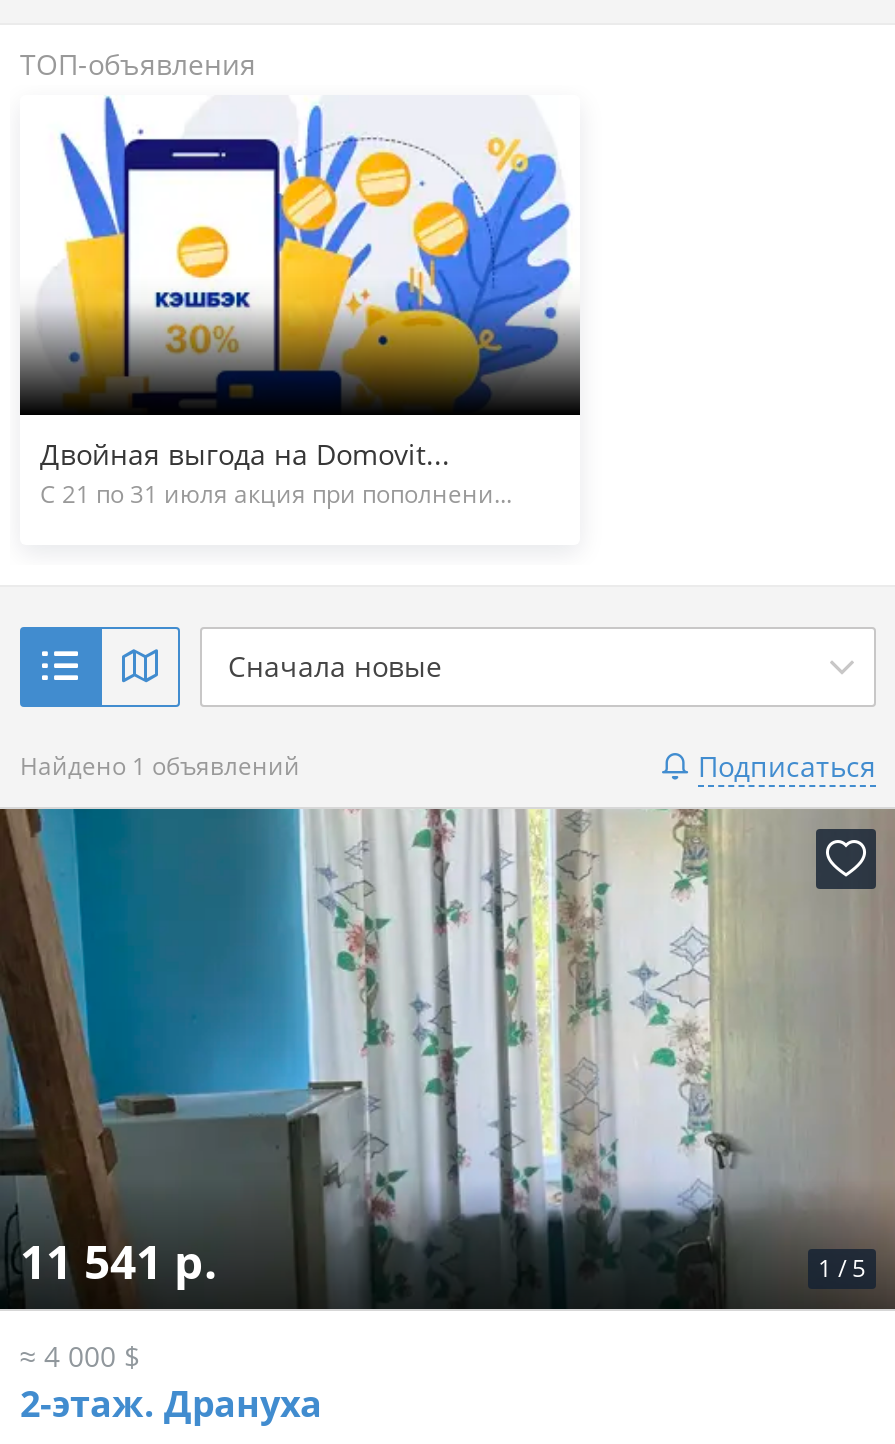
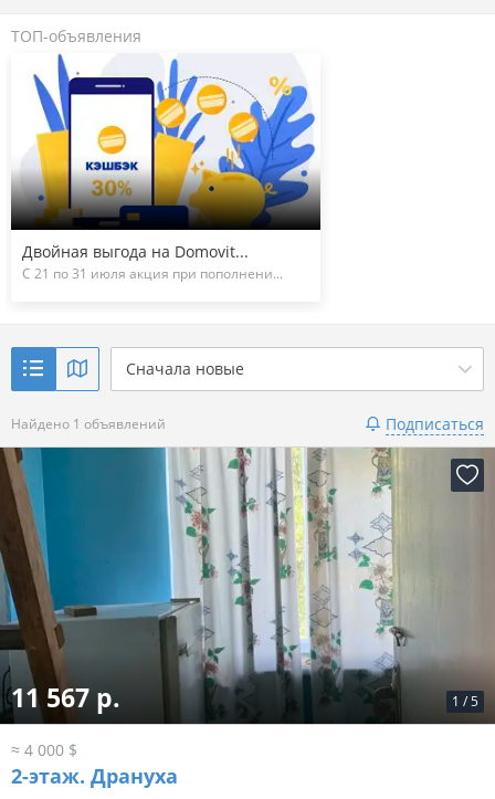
- 11 541 р.
+ 11 567 р.
